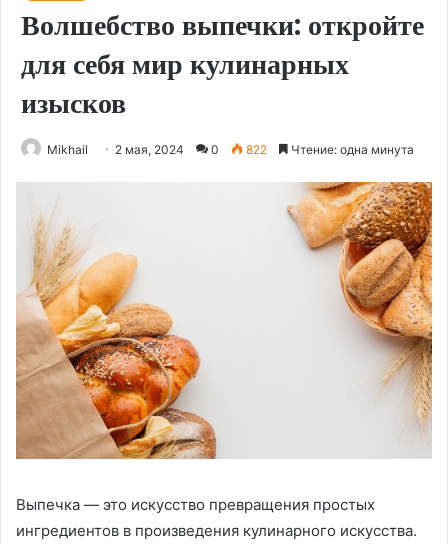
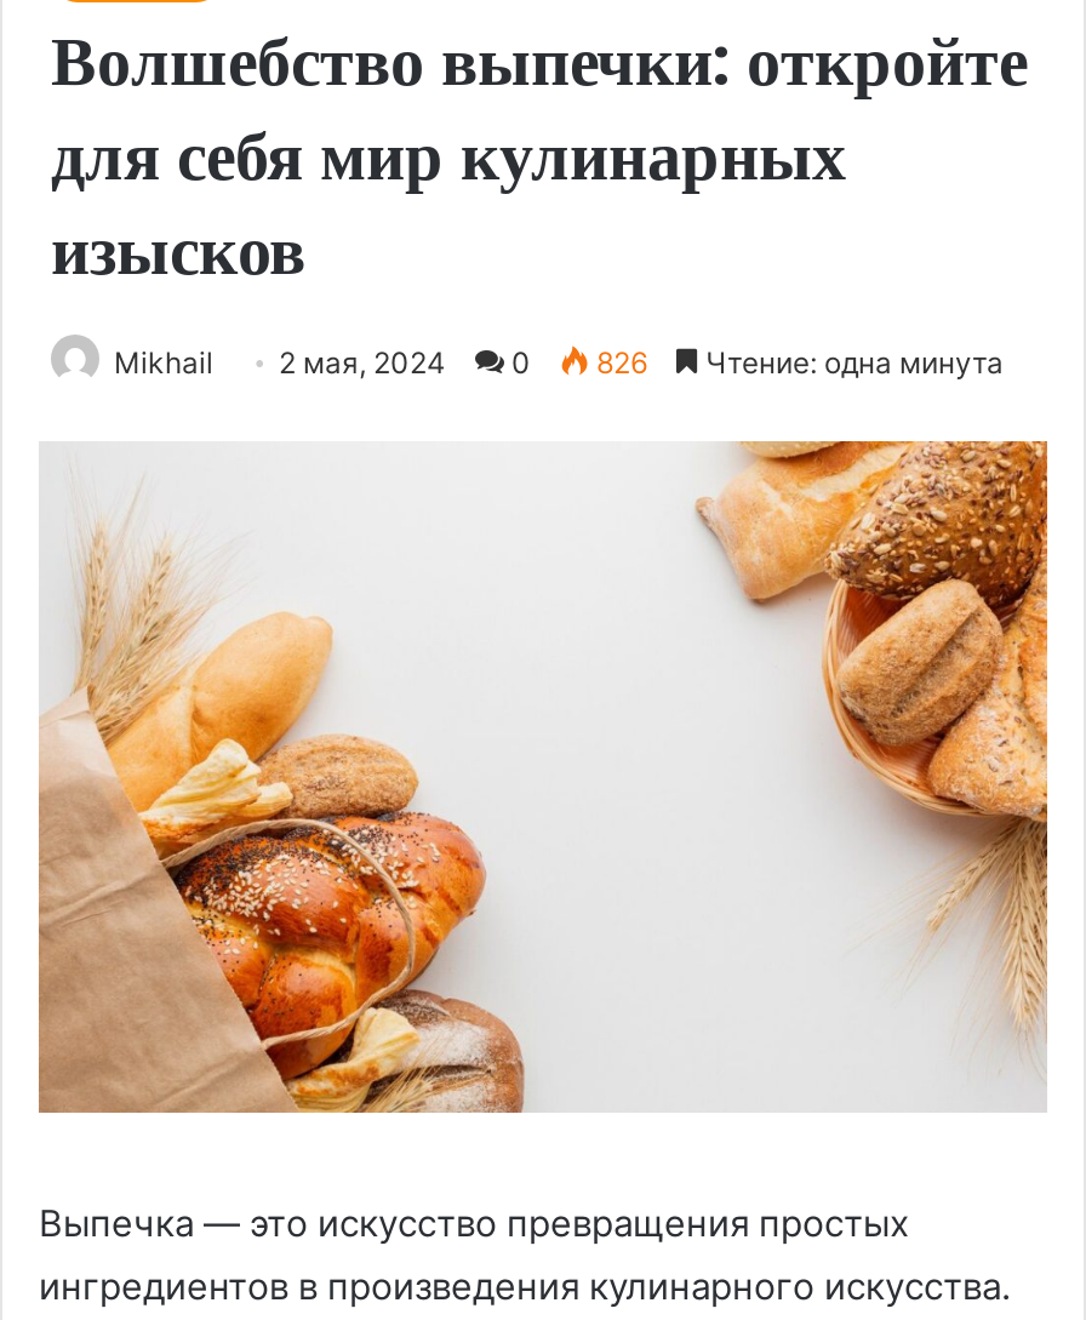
- Mikhail 2 мая, 2024 0 822 Чтение: одна минута
+ Mikhail 2 мая, 2024 0 826 Чтение: одна минута
